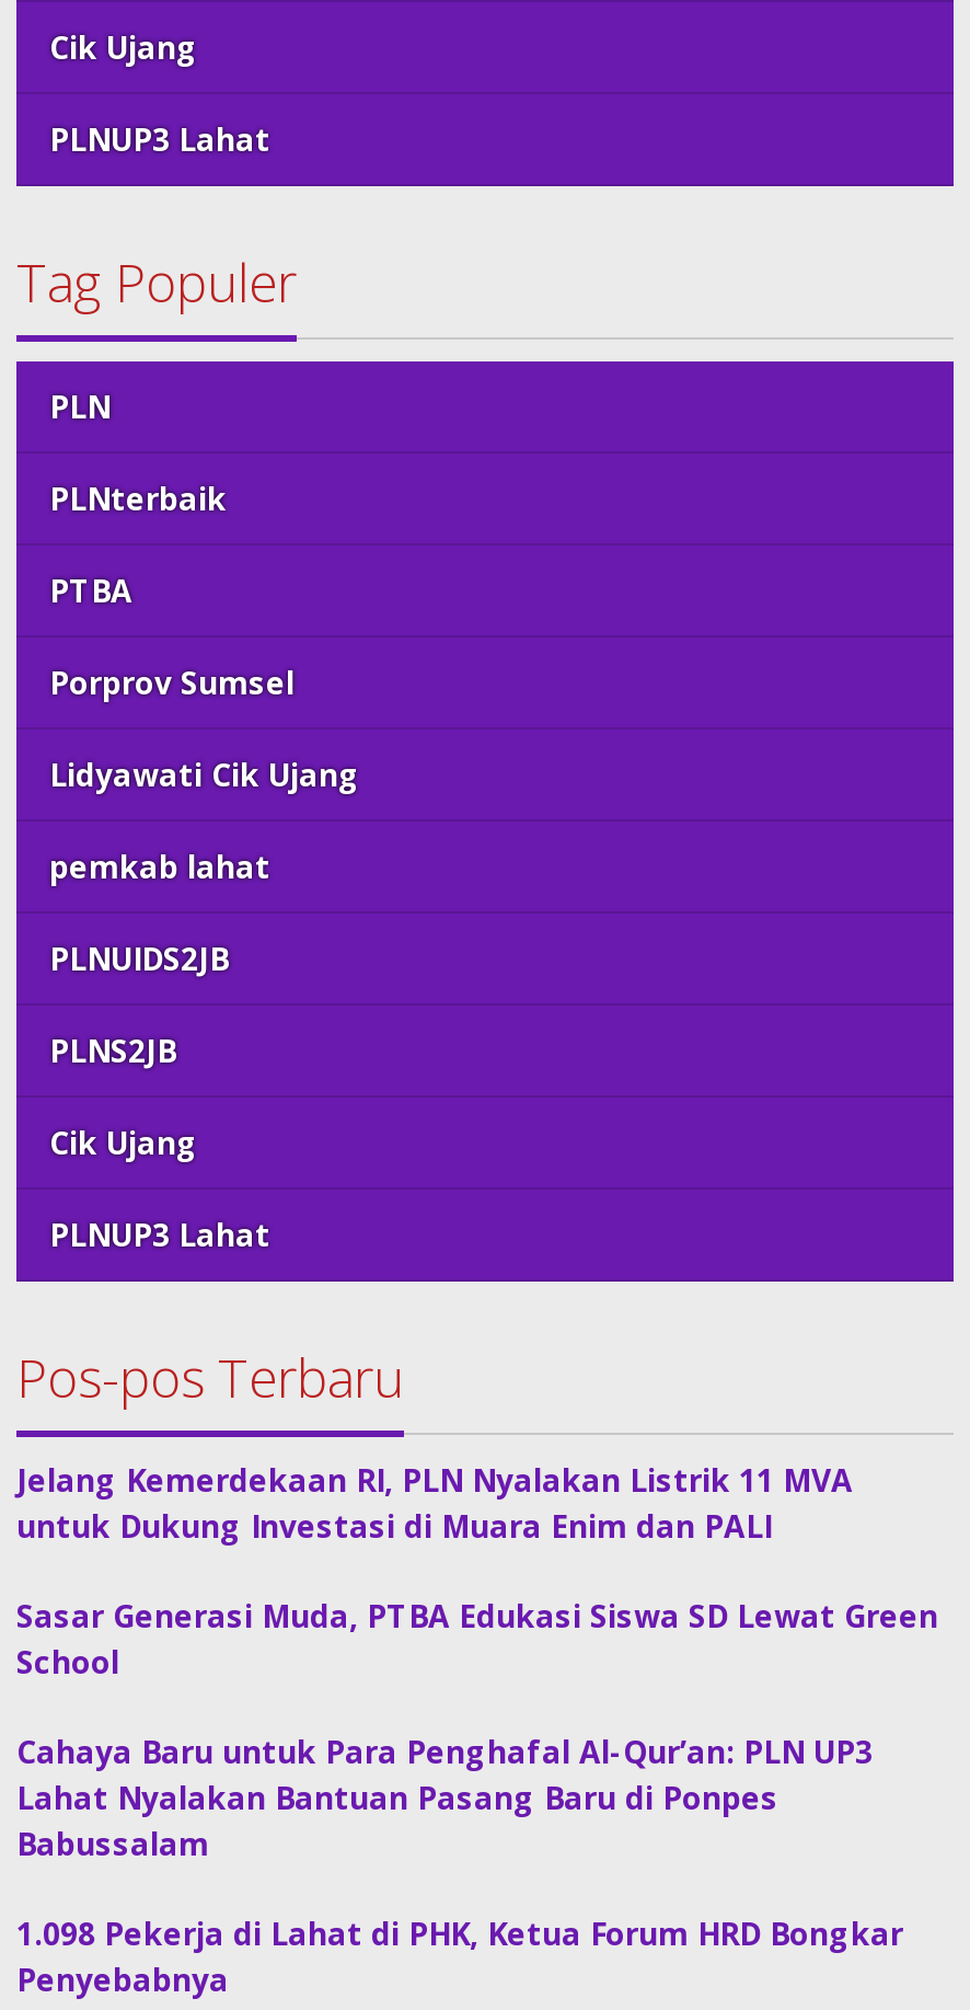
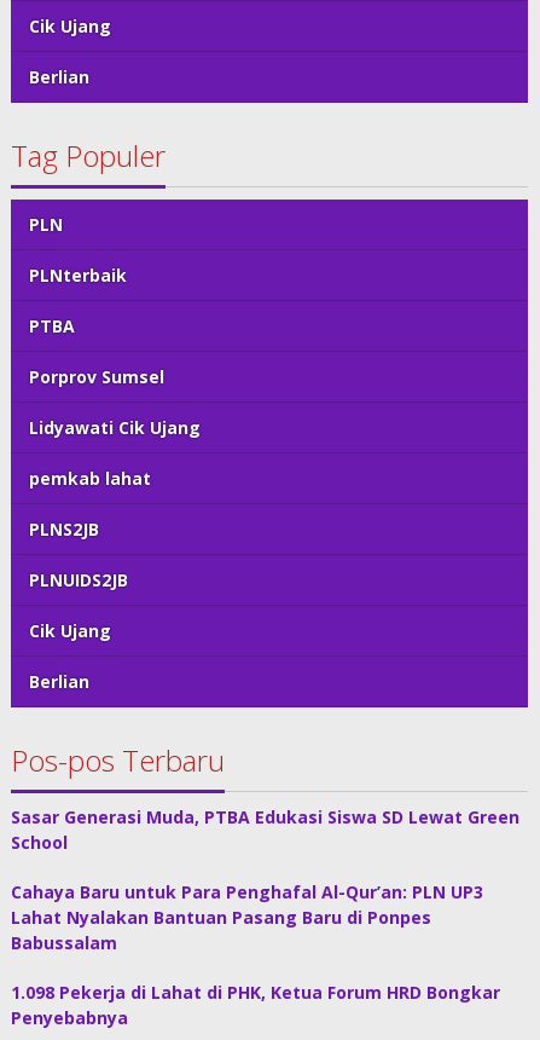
- PLNUP3 Lahat
+ Berlian

- PLNUIDS2JB

+ PLNUIDS2JB

- PLNUP3 Lahat
+ Berlian

- Jelang Kemerdekaan RI, PLN Nyalakan Listrik 11 MVA
- untuk Dukung Investasi di Muara Enim dan PALI
